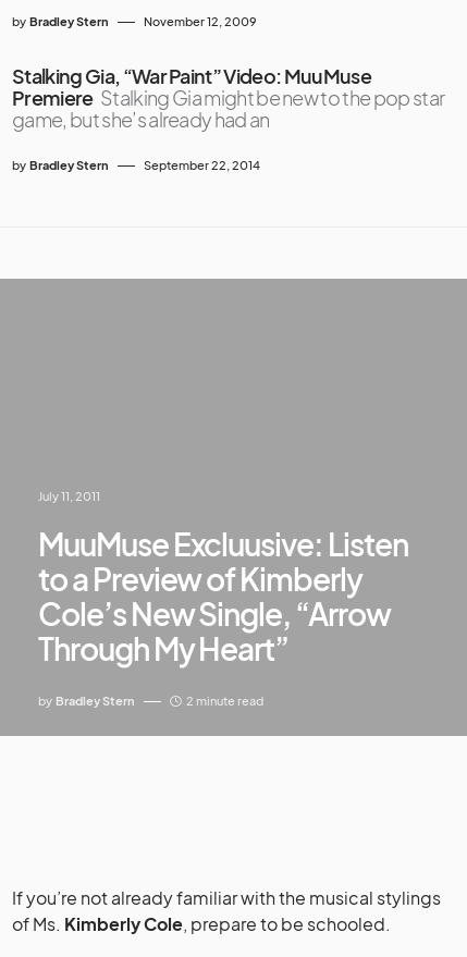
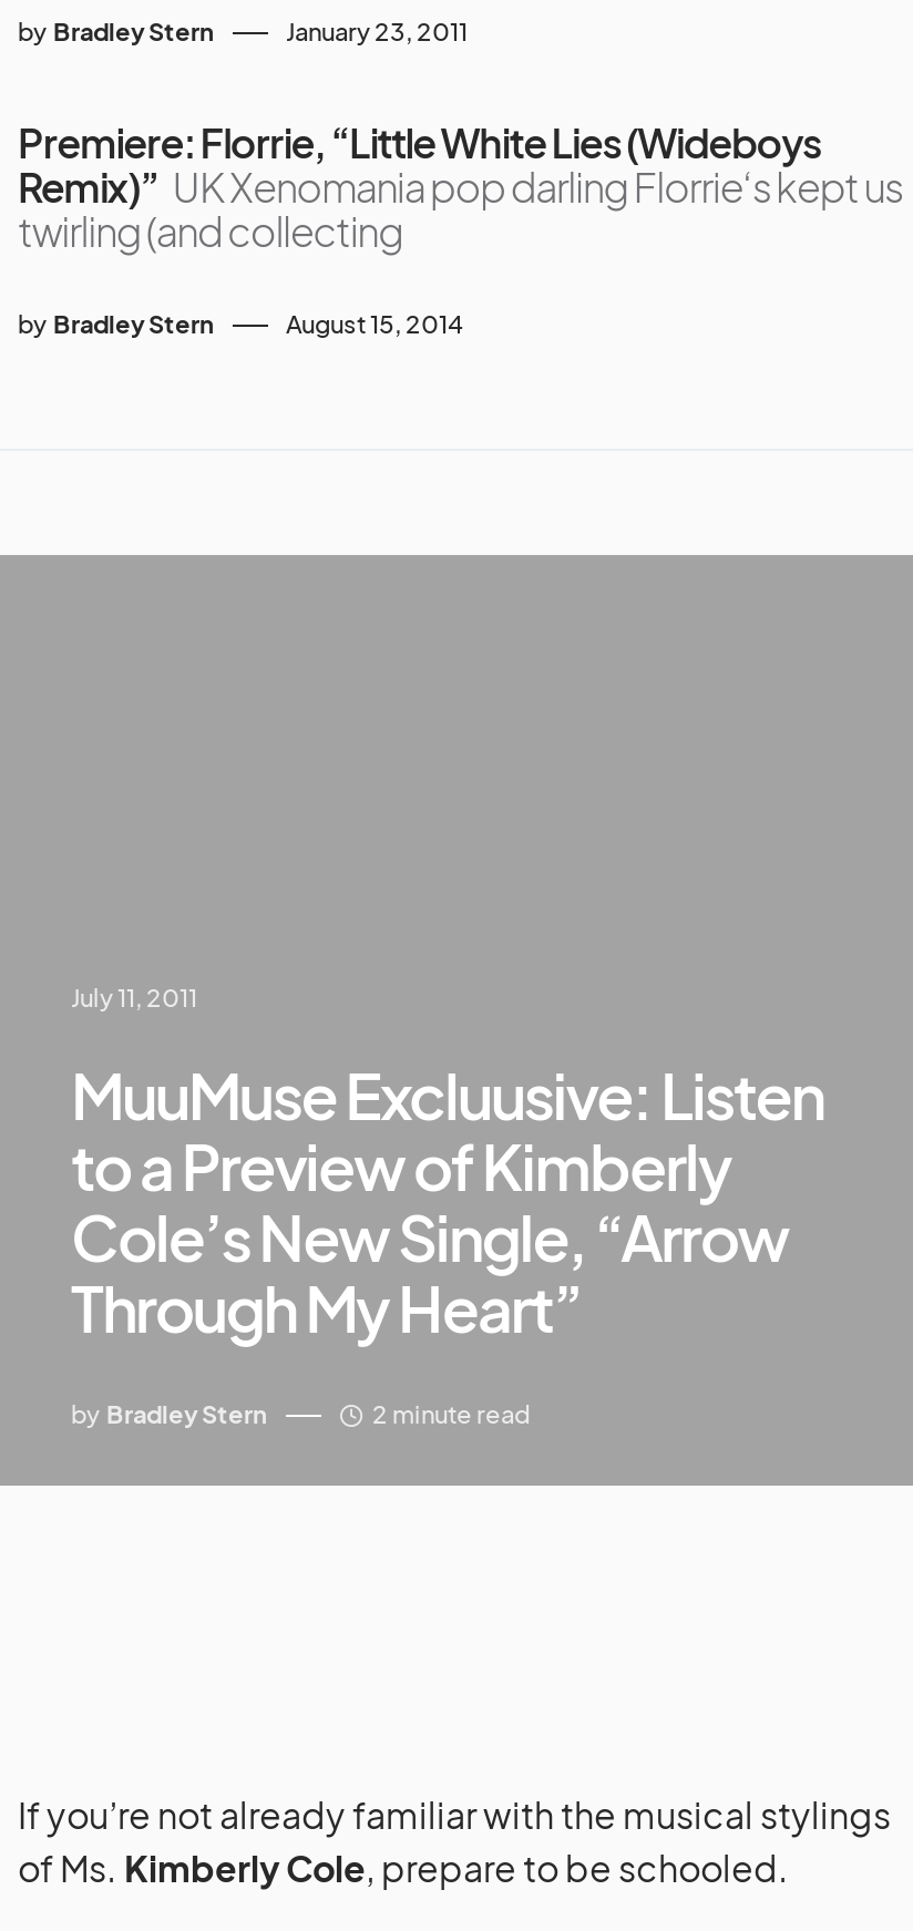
- November 12, 2009
+ January 23, 2011

- Stalking Gia, “War Paint” Video: MuuMuse
- Premiere Stalking Gia might be new to the pop star
- game, but she’s already had an
+ Premiere: Florrie, “Little White Lies (Wideboys
+ Remix)” UK Xenomania pop darling Florrie‘s kept us
+ twirling (and collecting

- September 22, 2014
+ August 15, 2014
